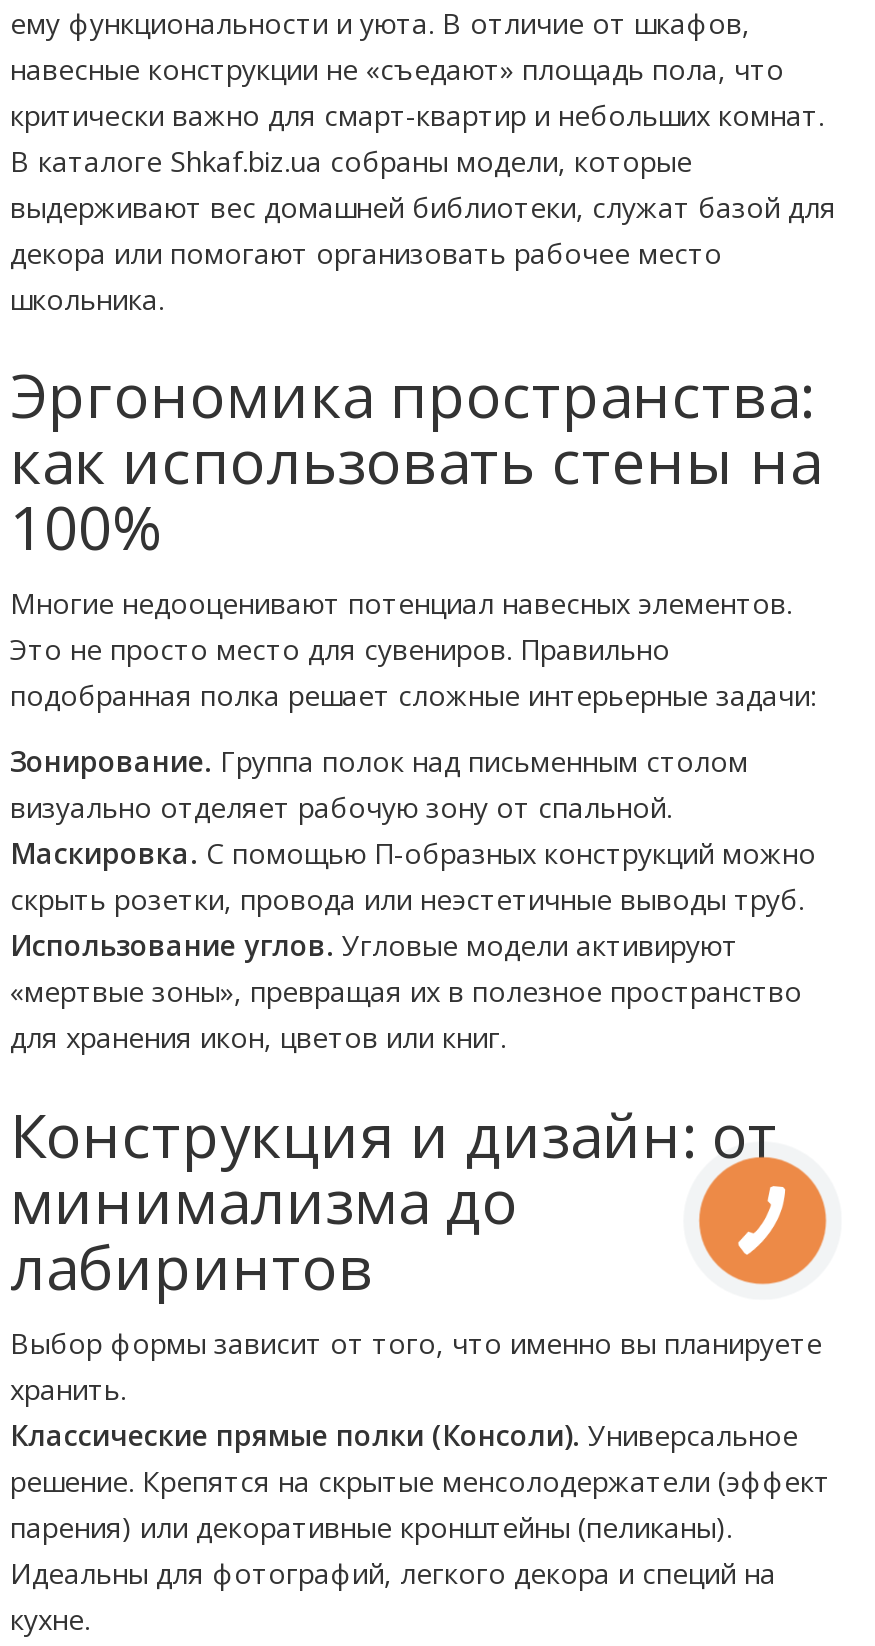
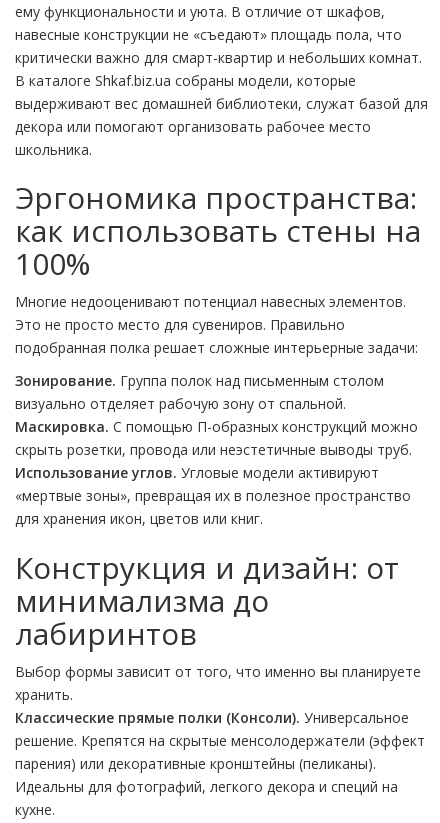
- [image]
